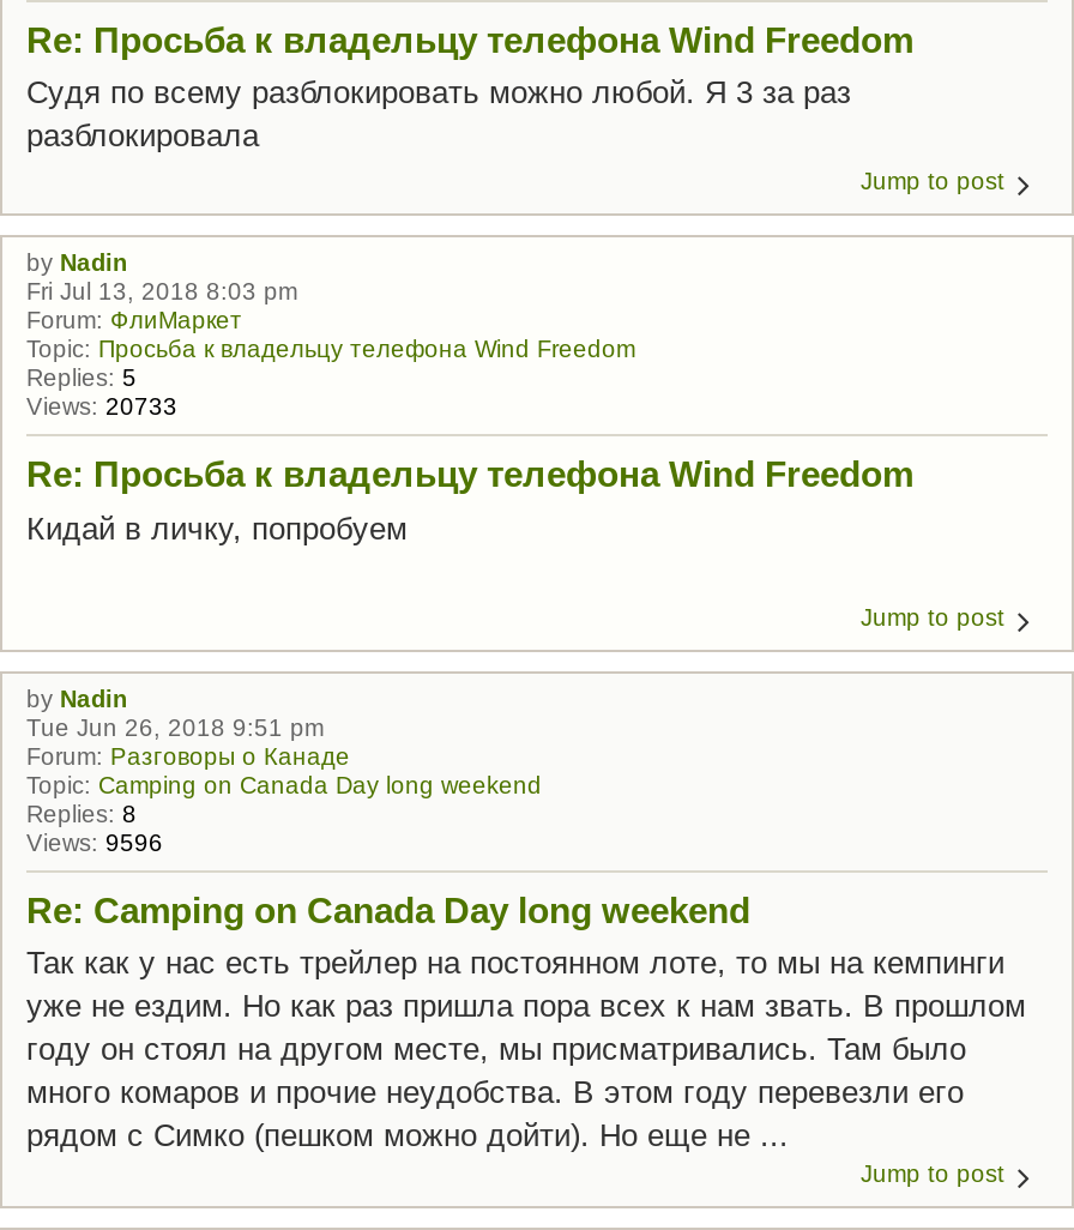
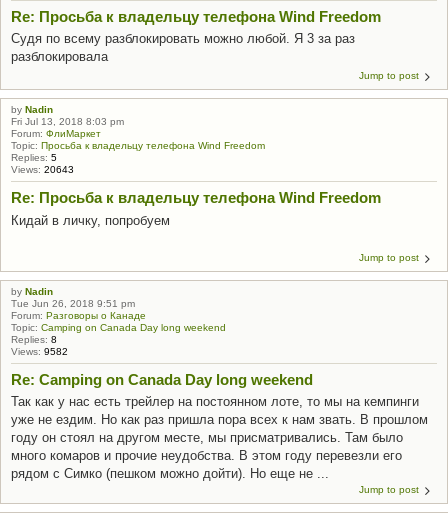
- Views: 20733
+ Views: 20643

- Views: 9596
+ Views: 9582
